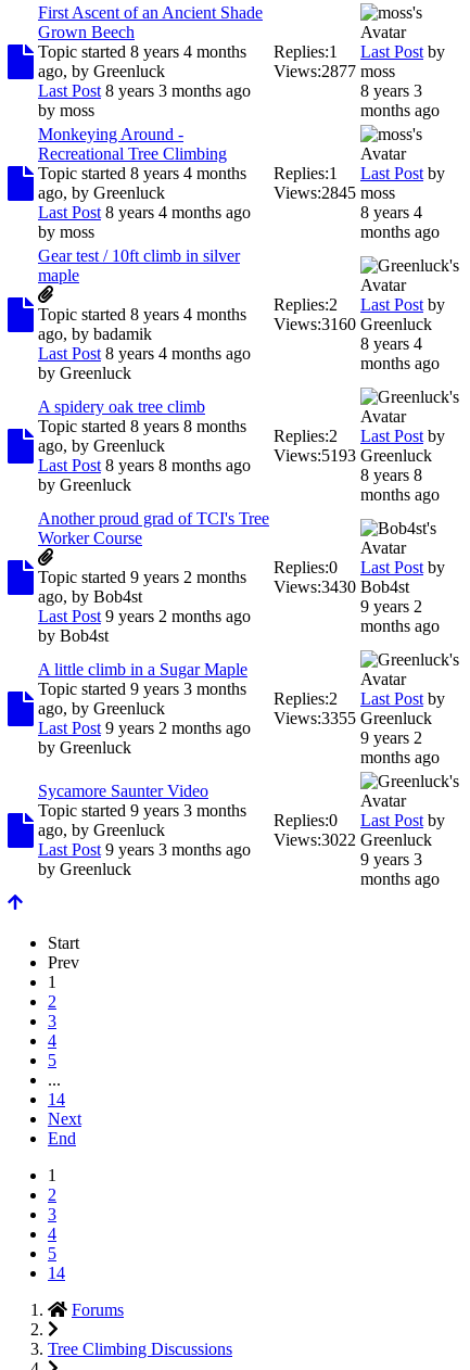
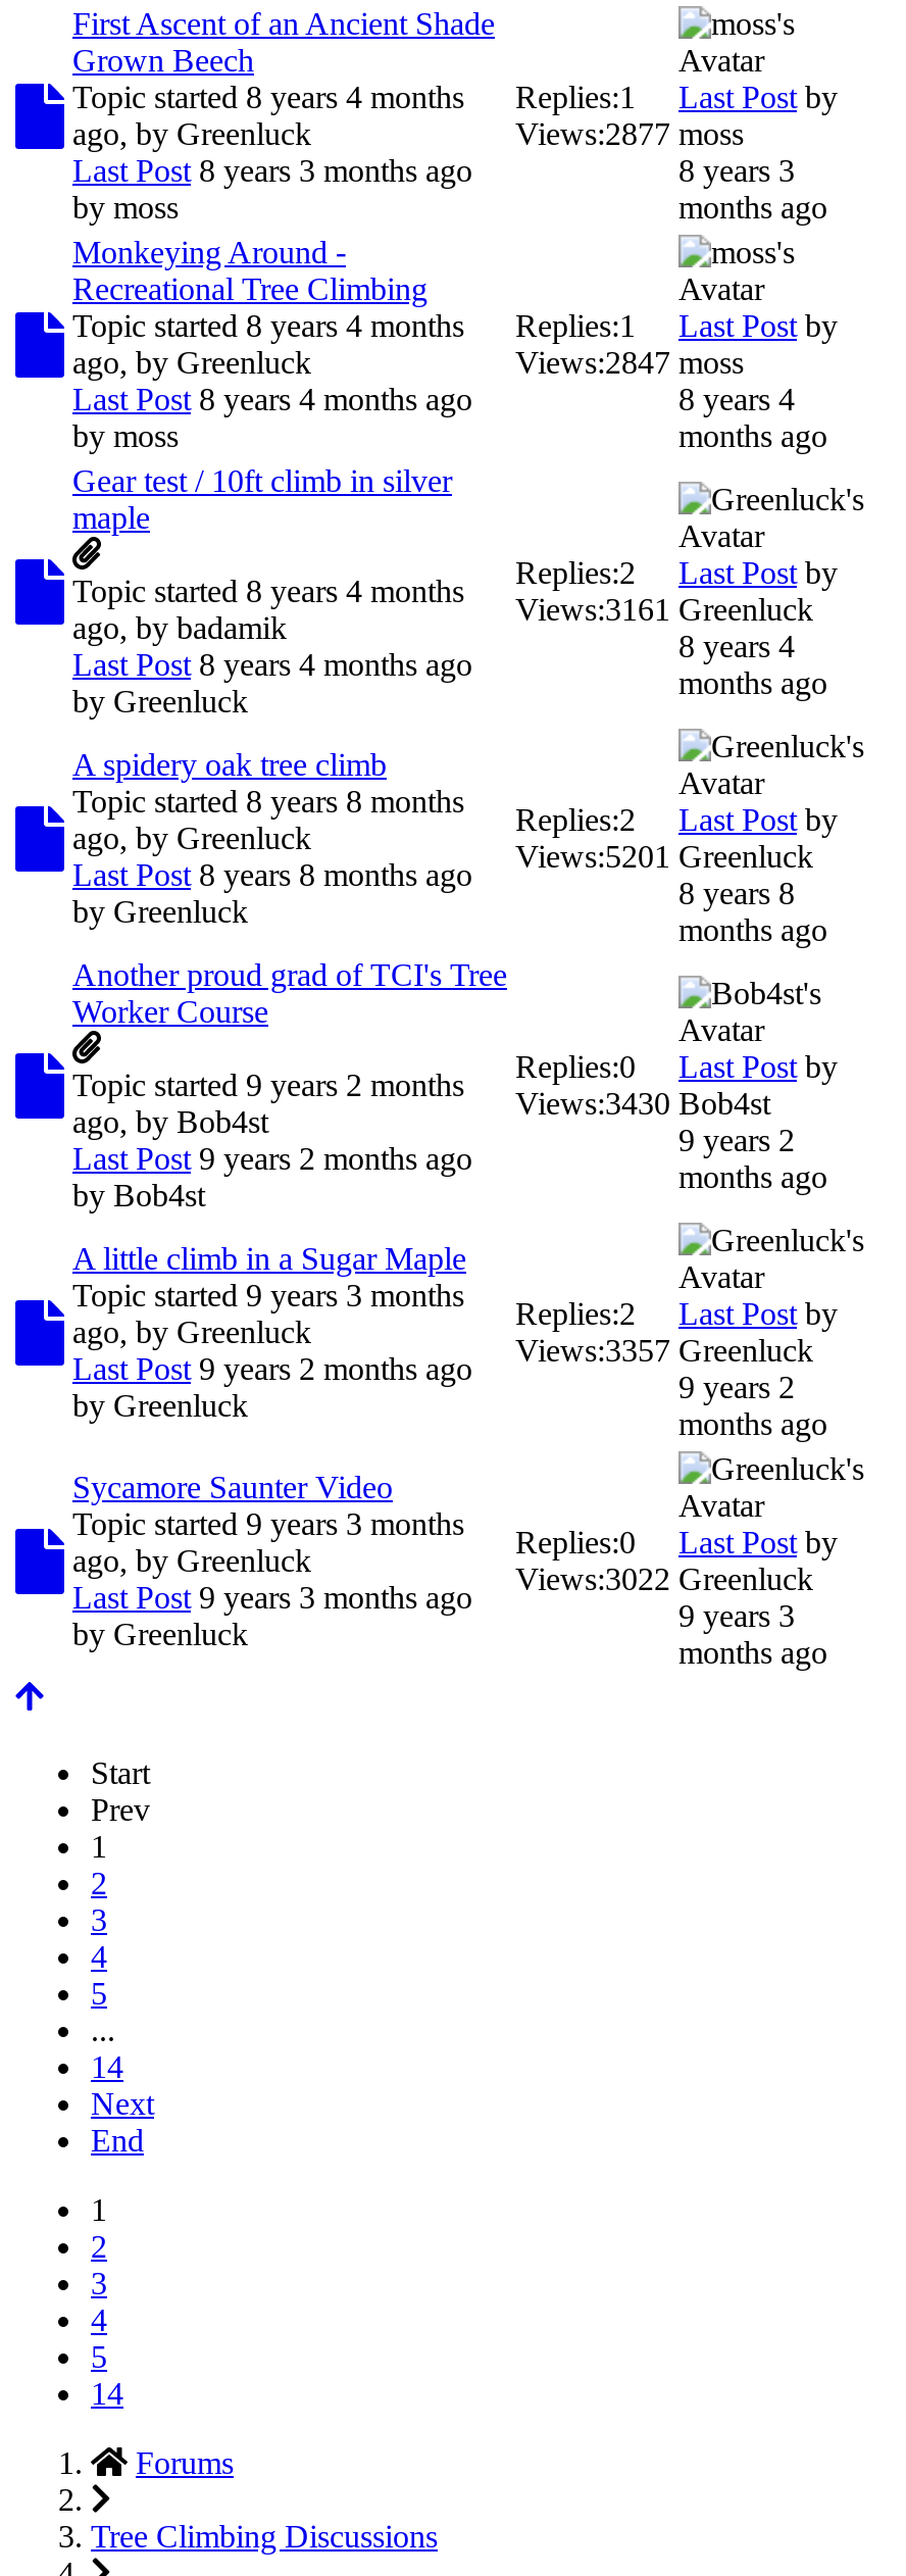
- Views:2845 moss
+ Views:2847 moss

- Views:3160 Greenluck
+ Views:3161 Greenluck

- Views:5193 Greenluck
+ Views:5201 Greenluck

- Views:3355 Greenluck
+ Views:3357 Greenluck
